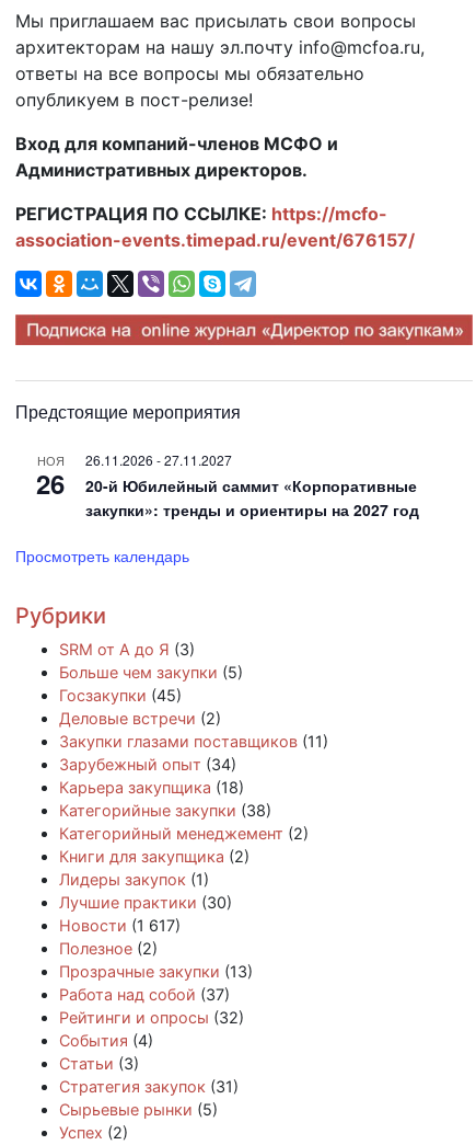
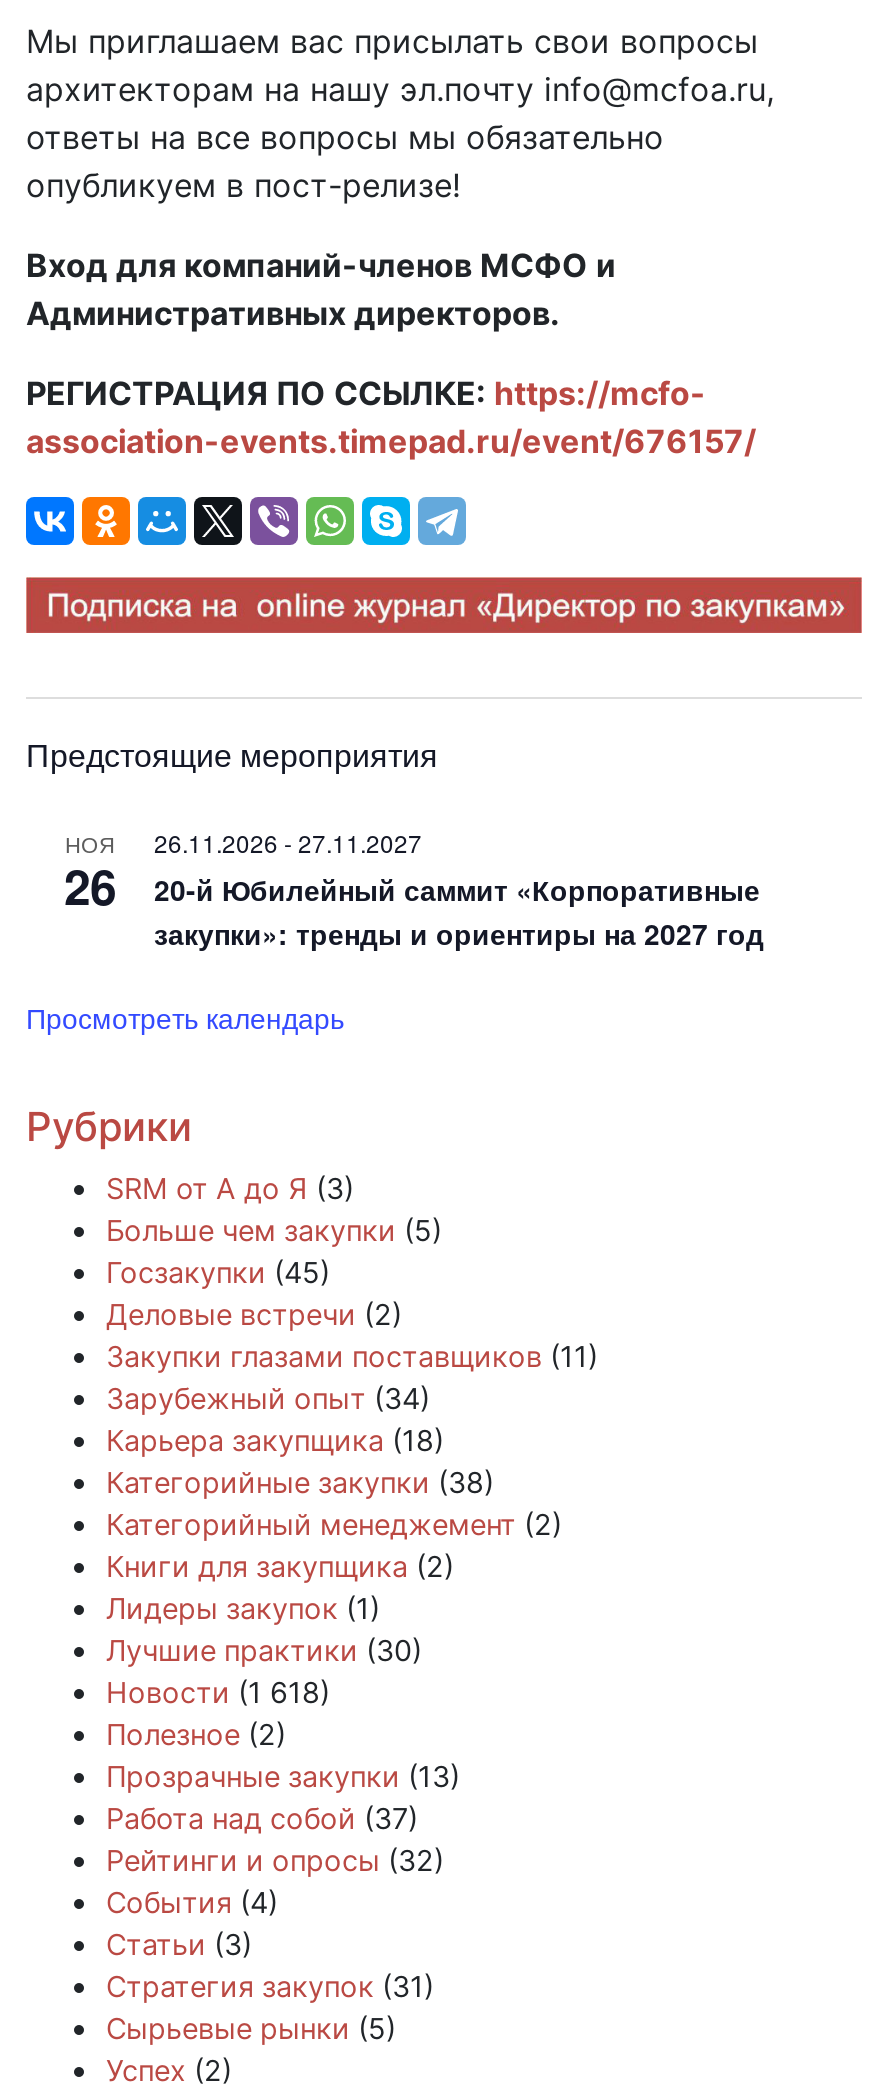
- Новости (1 617)
+ Новости (1 618)
